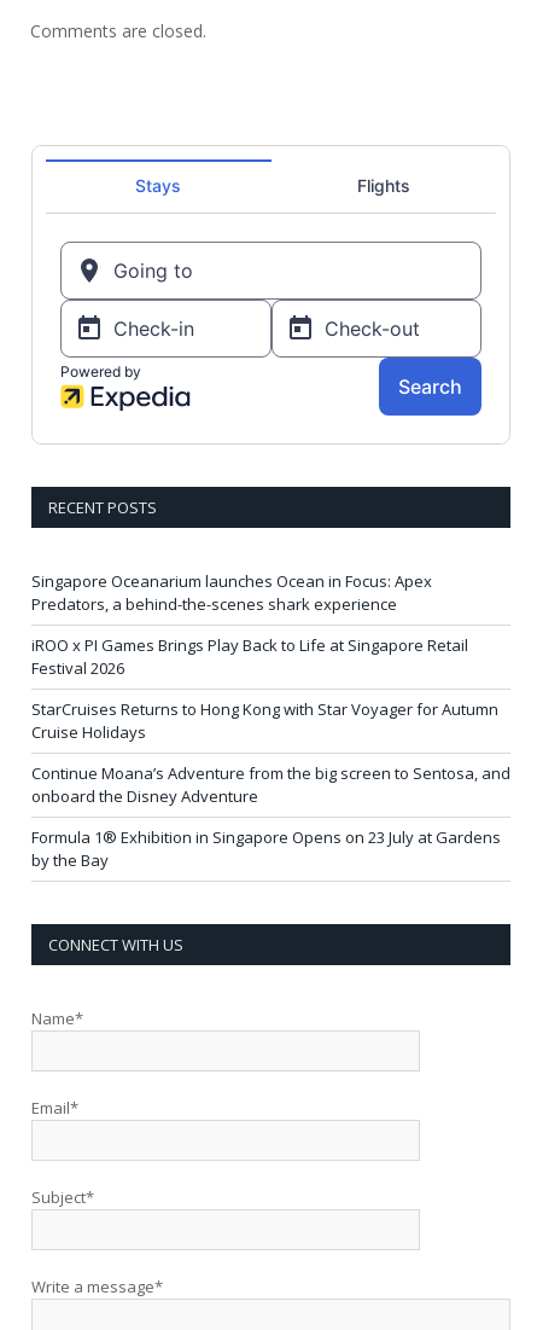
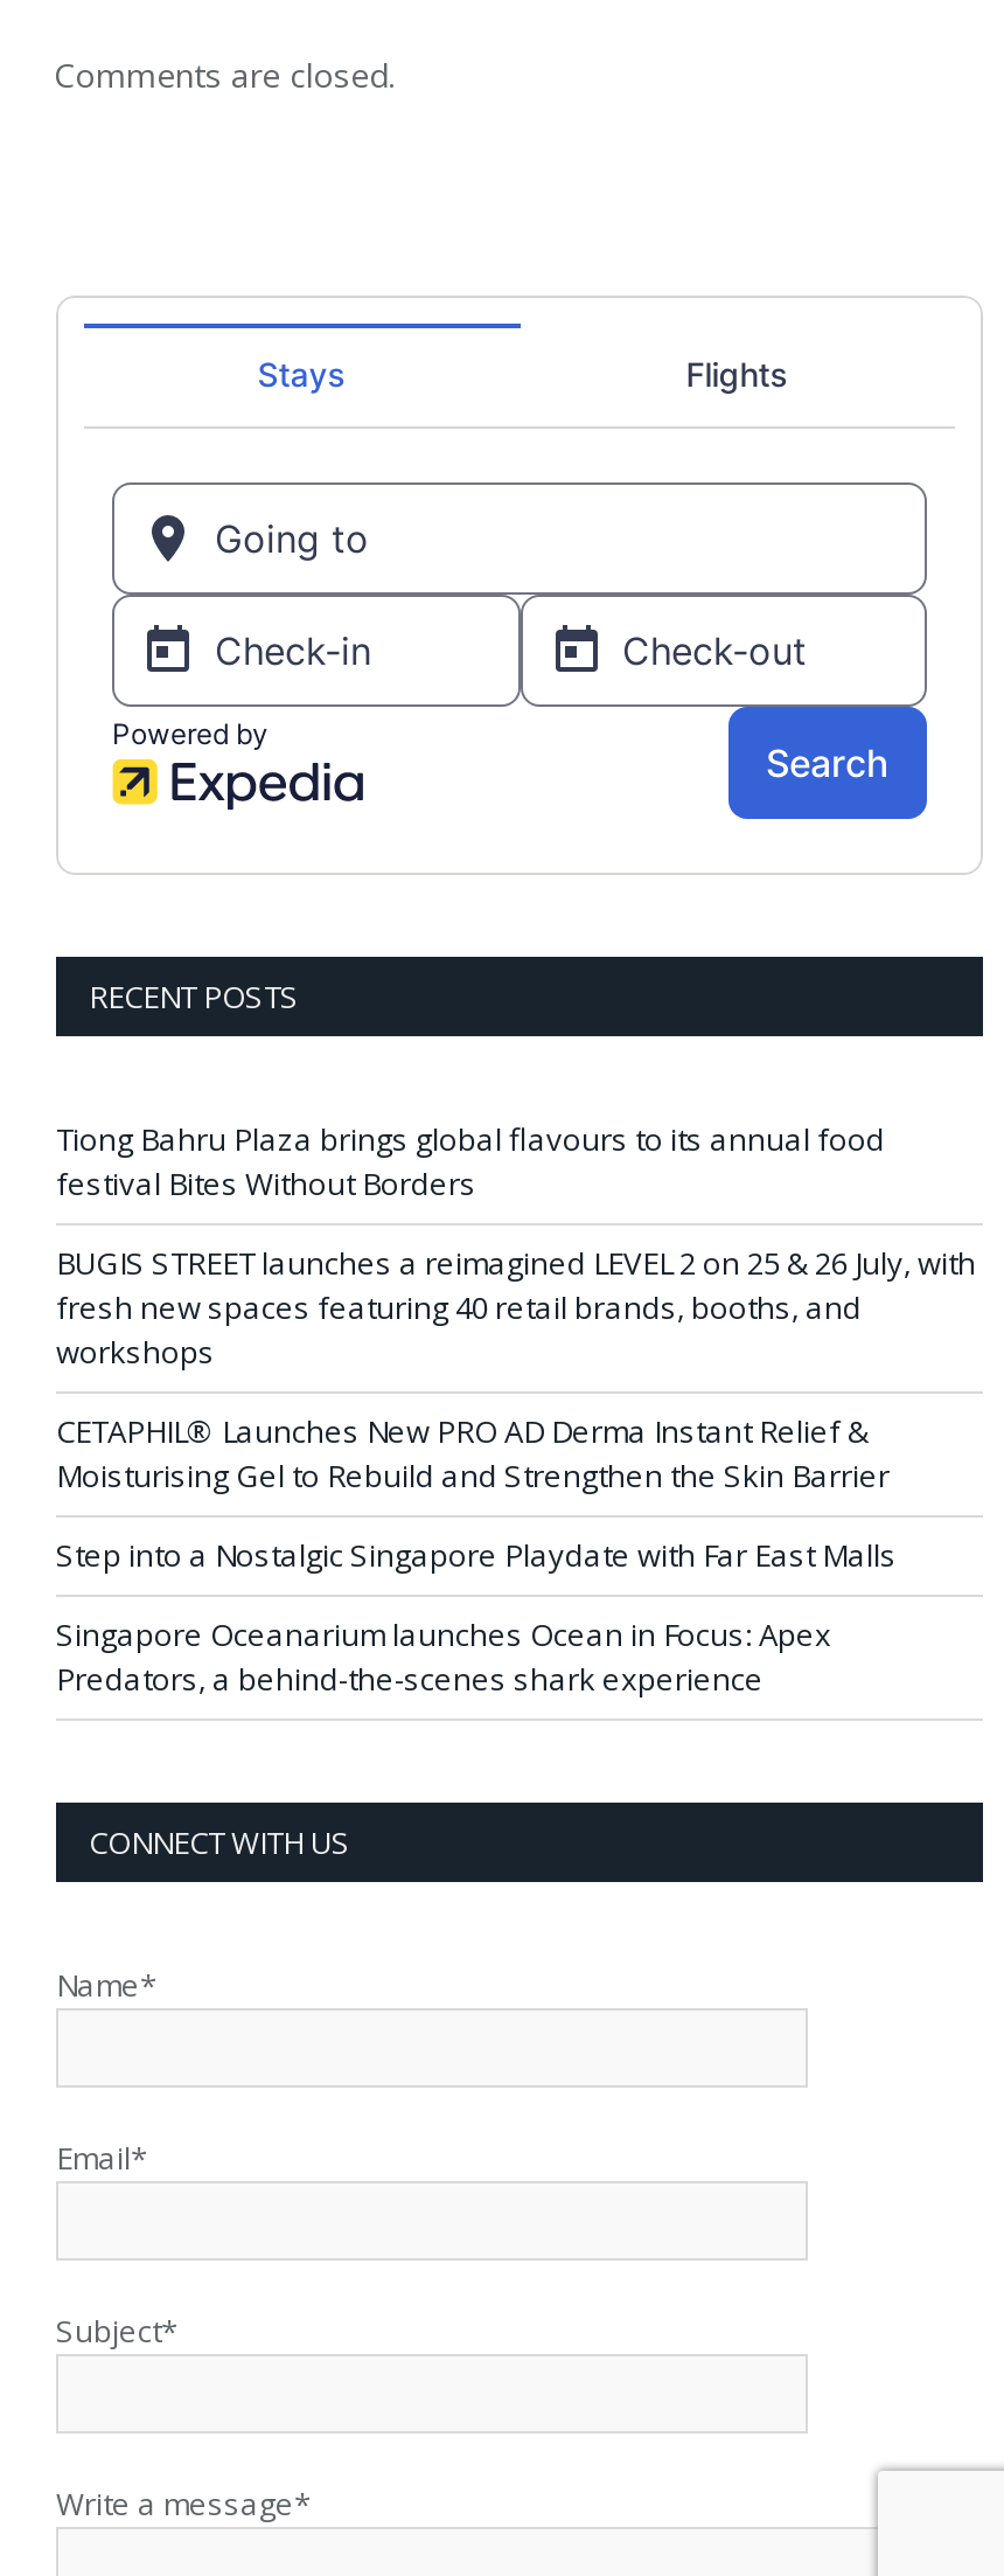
+ Tiong Bahru Plaza brings global flavours to its annual food
+ festival Bites Without Borders
+ BUGIS STREET launches a reimagined LEVEL 2 on 25 & 26 July, with
+ fresh new spaces featuring 40 retail brands, booths, and
+ workshops
+ CETAPHIL® Launches New PRO AD Derma Instant Relief &
+ Moisturising Gel to Rebuild and Strengthen the Skin Barrier
+ Step into a Nostalgic Singapore Playdate with Far East Malls

moved down: Singapore Oceanarium launches Ocean in Focus: Apex | Predators, a behind-the-scenes shark experience

- iROO x PI Games Brings Play Back to Life at Singapore Retail
- Festival 2026
- StarCruises Returns to Hong Kong with Star Voyager for Autumn
- Cruise Holidays
- Continue Moana’s Adventure from the big screen to Sentosa, and
- onboard the Disney Adventure
- Formula 1® Exhibition in Singapore Opens on 23 July at Gardens
- by the Bay
